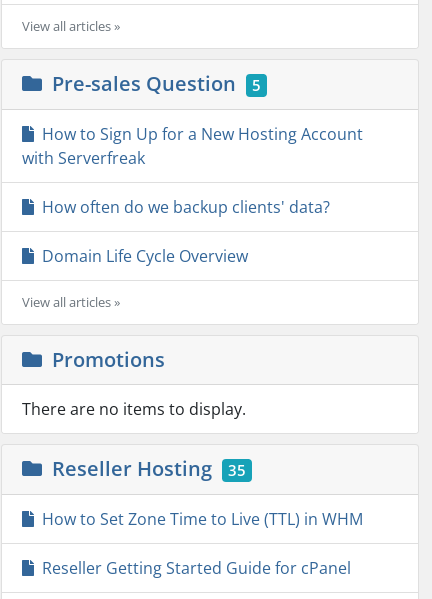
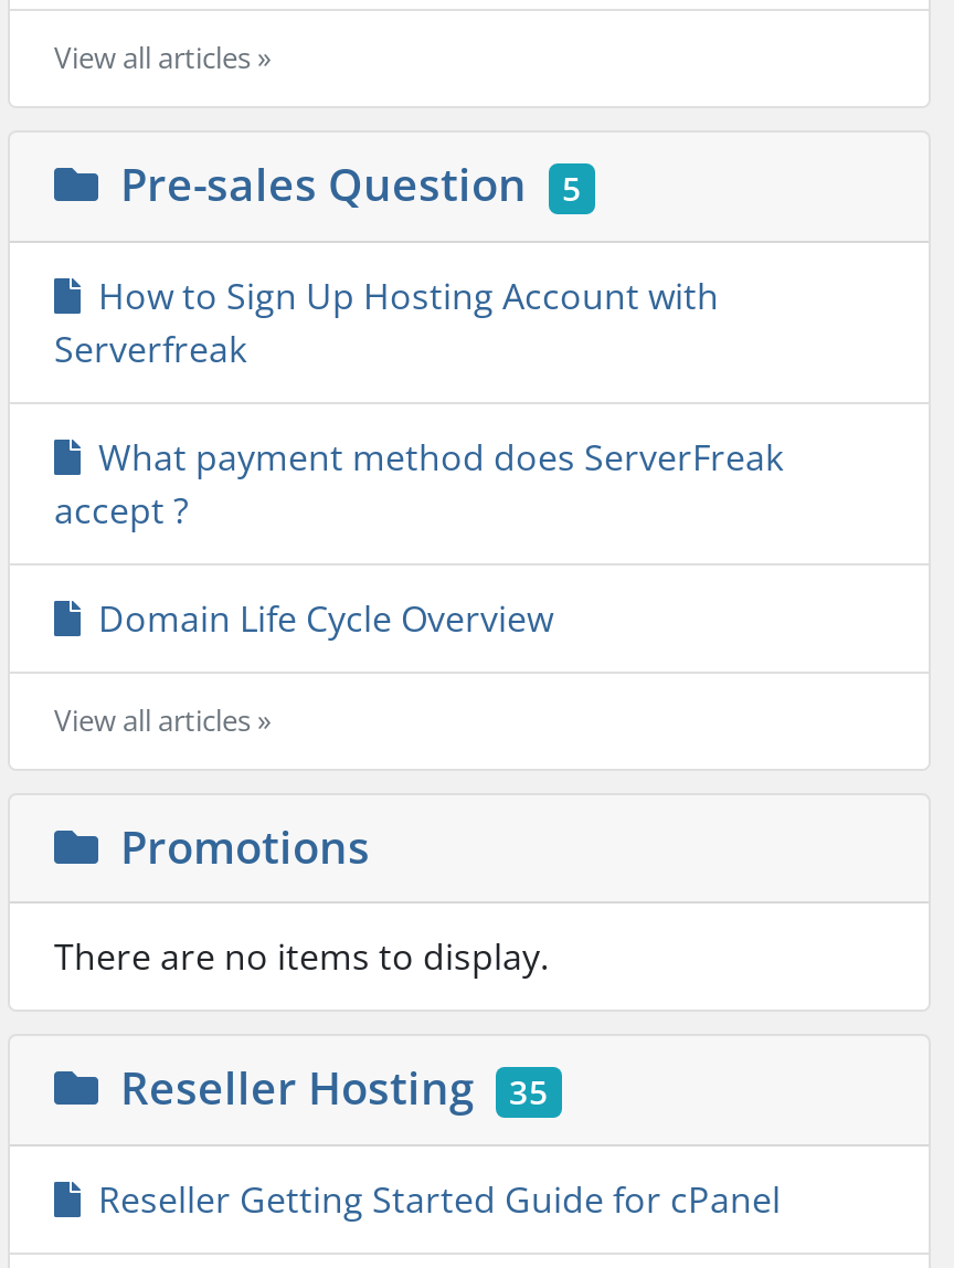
- How to Sign Up for a New Hosting Account
- with Serverfreak
+ How to Sign Up Hosting Account with
+ Serverfreak

- How often do we backup clients' data?
+ What payment method does ServerFreak
+ accept ?

moved down: Domain Life Cycle Overview | View all articles » | Promotions | There are no items to display. | Reseller Hosting | 35

- How to Set Zone Time to Live (TTL) in WHM
